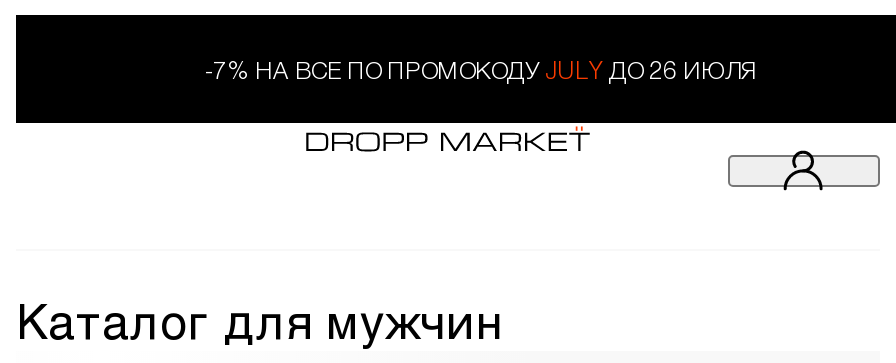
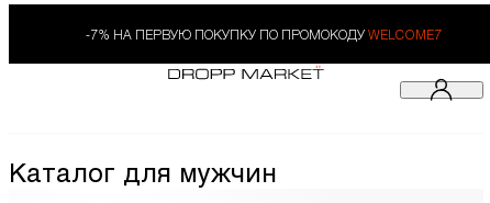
- -7% НА ВСЕ ПО ПРОМОКОДУ JULY ДО 26 ИЮЛЯ
+ -7% НА ПЕРВУЮ ПОКУПКУ ПО ПРОМОКОДУ WELCOME7
